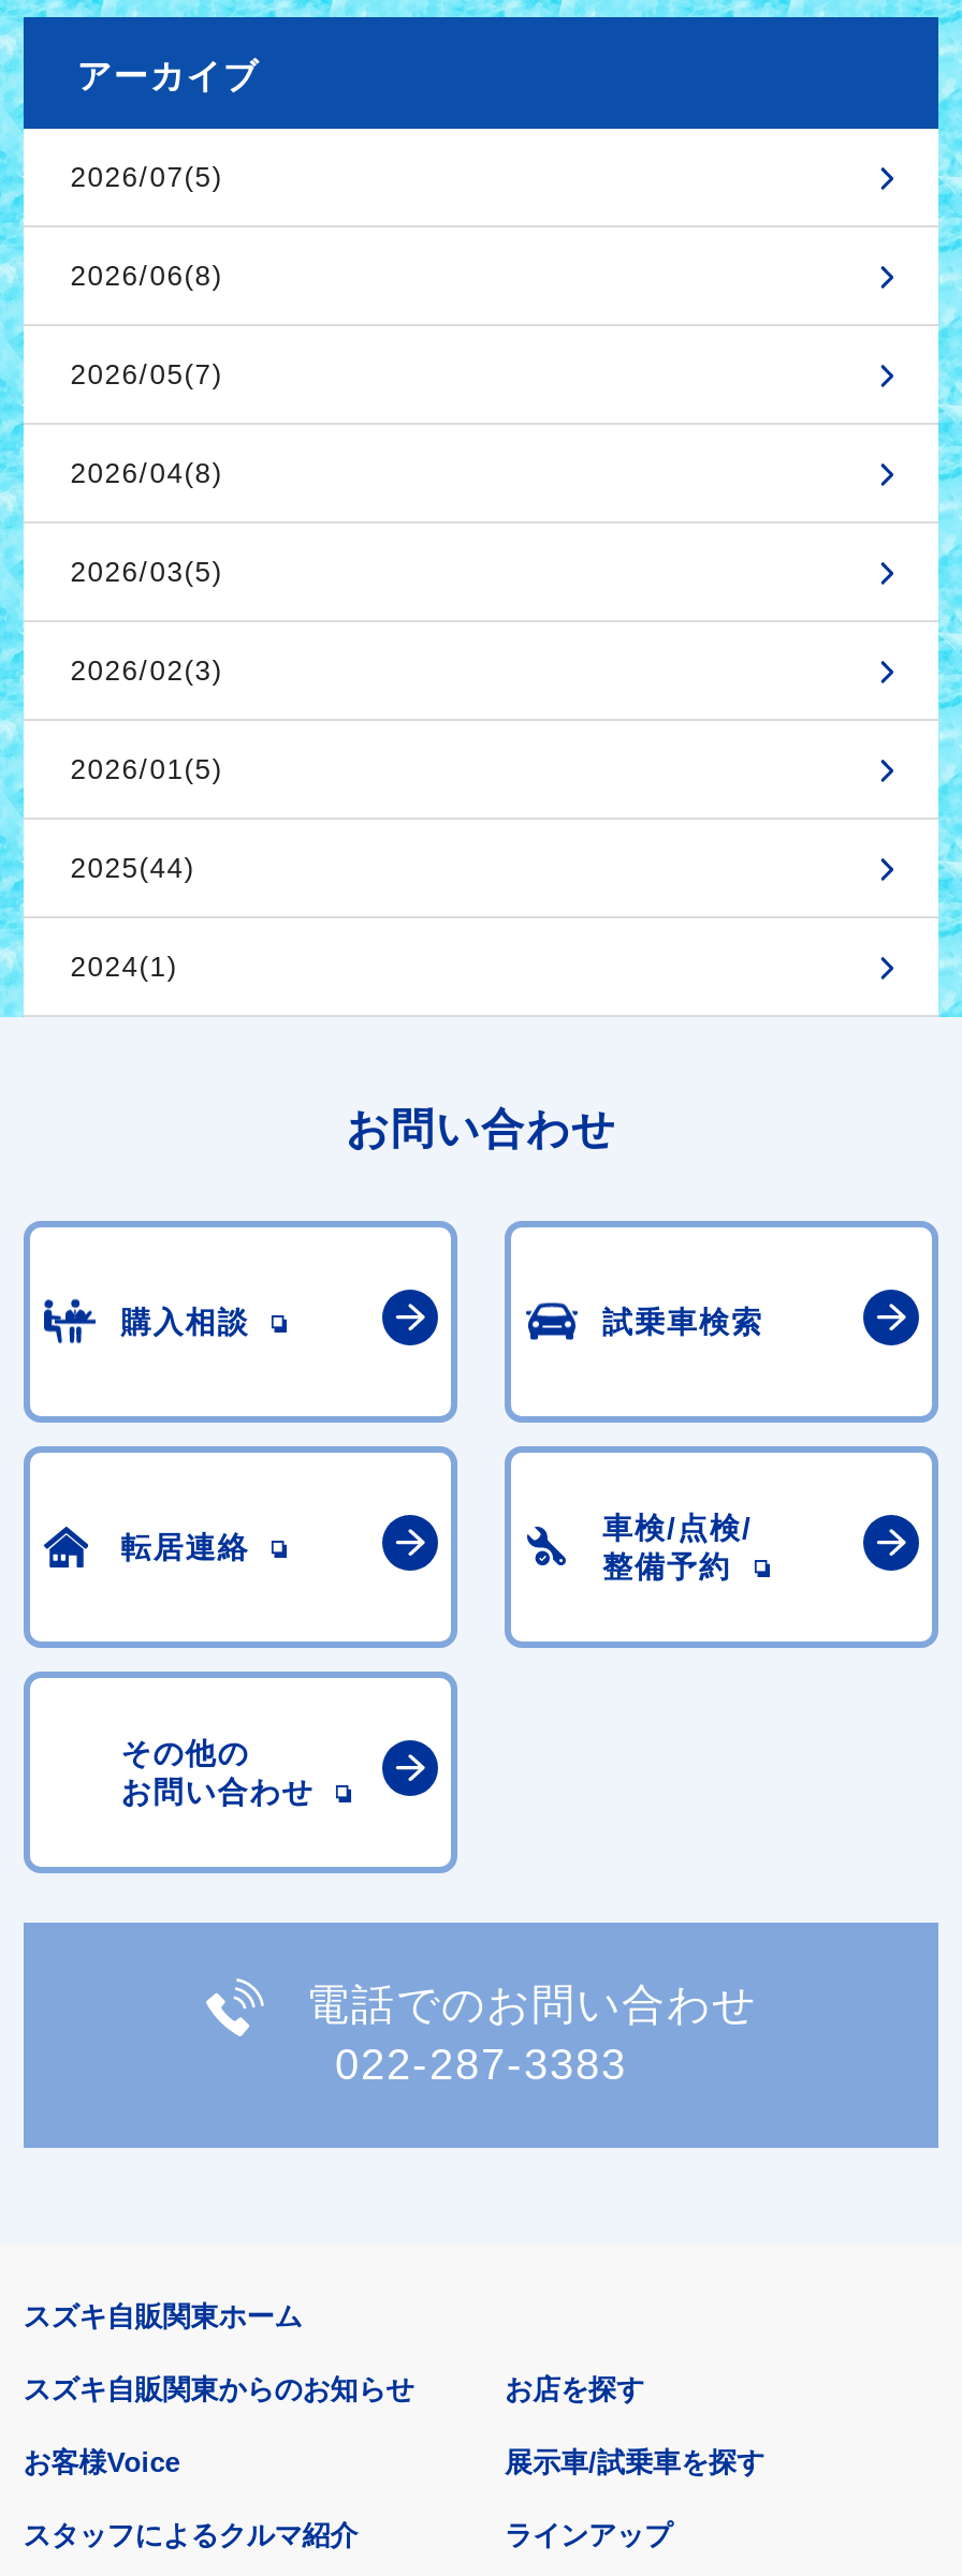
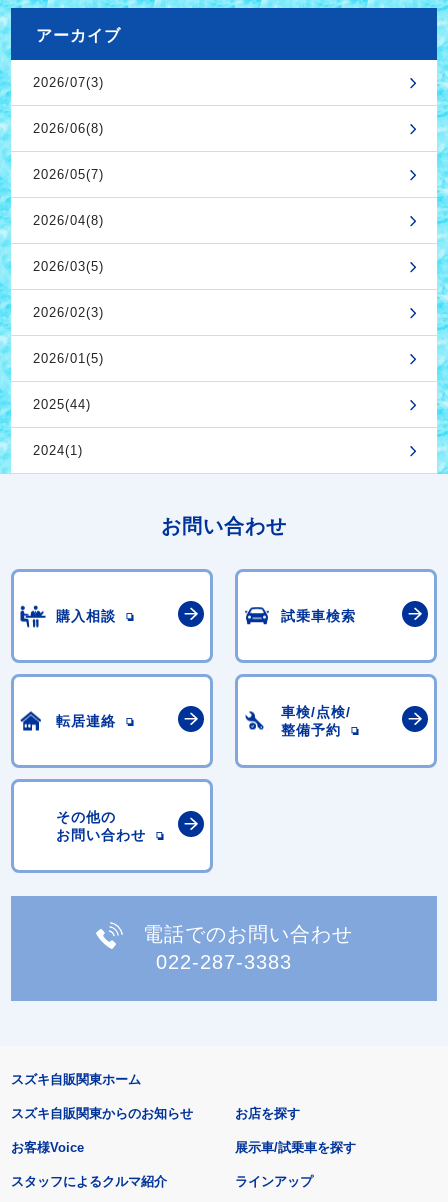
- 2026/07(5)
+ 2026/07(3)
